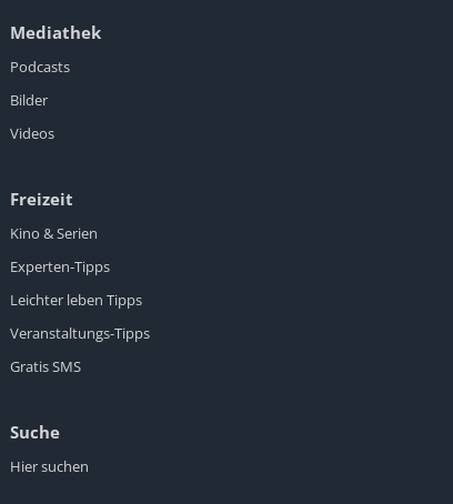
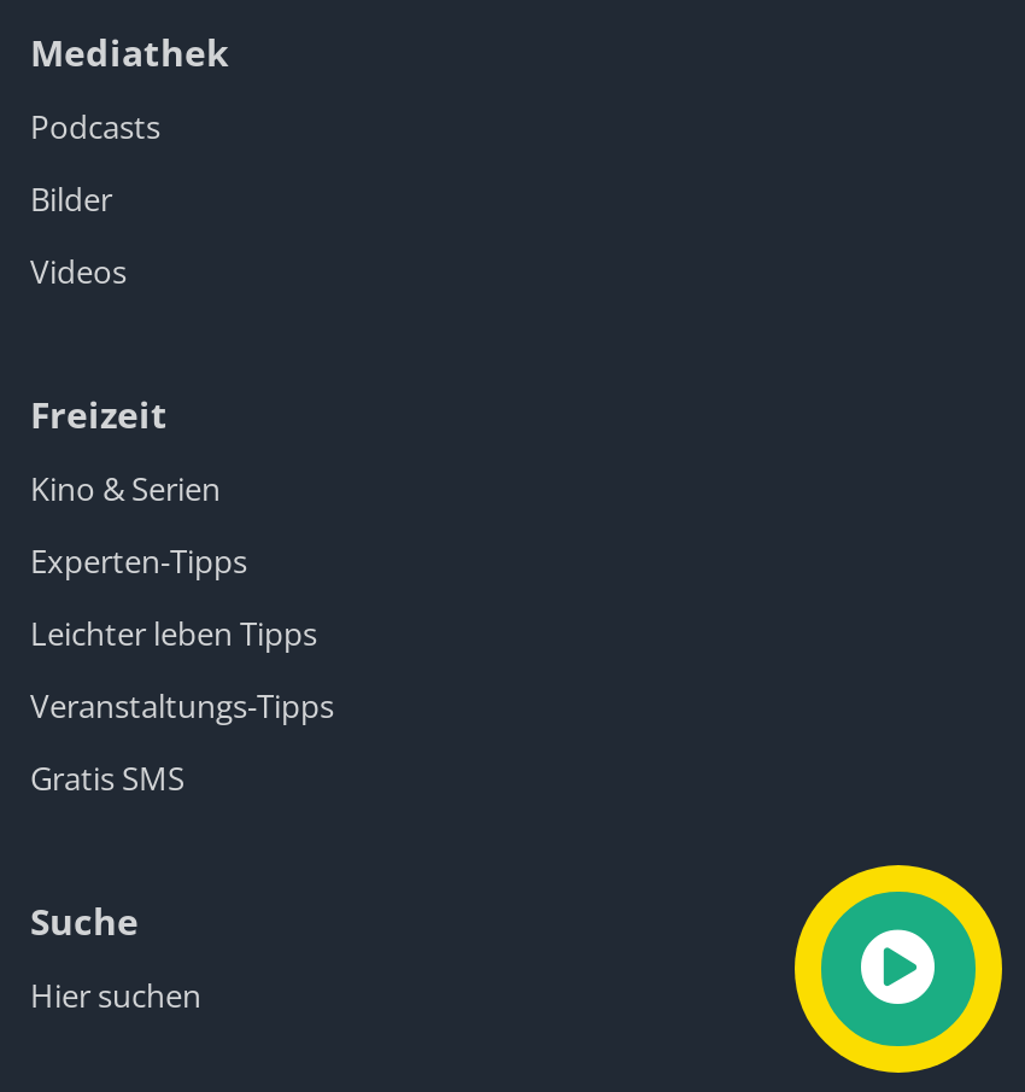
+ [image]
